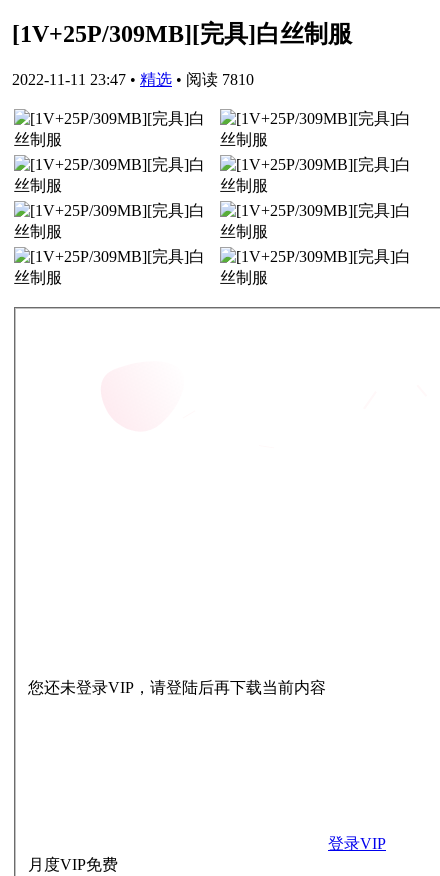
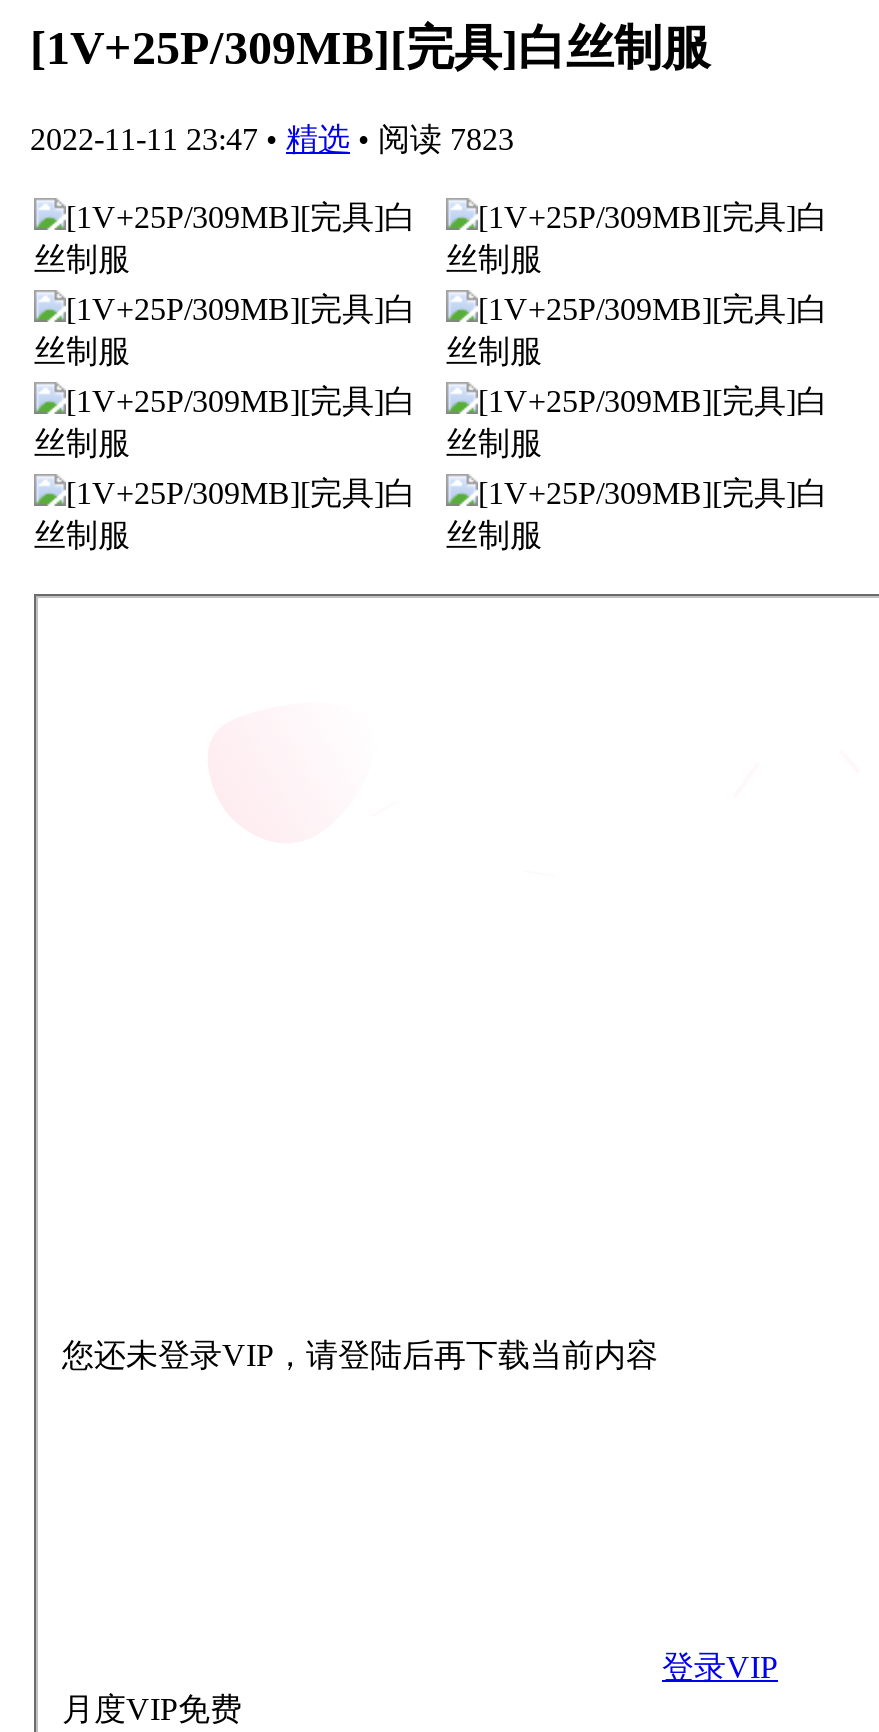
- 2022-11-11 23:47 • 精选 • 阅读 7810
+ 2022-11-11 23:47 • 精选 • 阅读 7823
